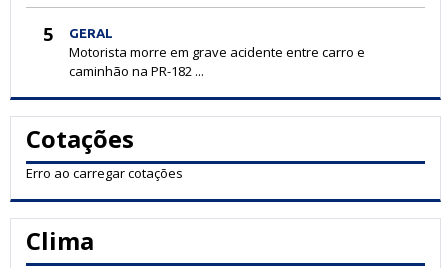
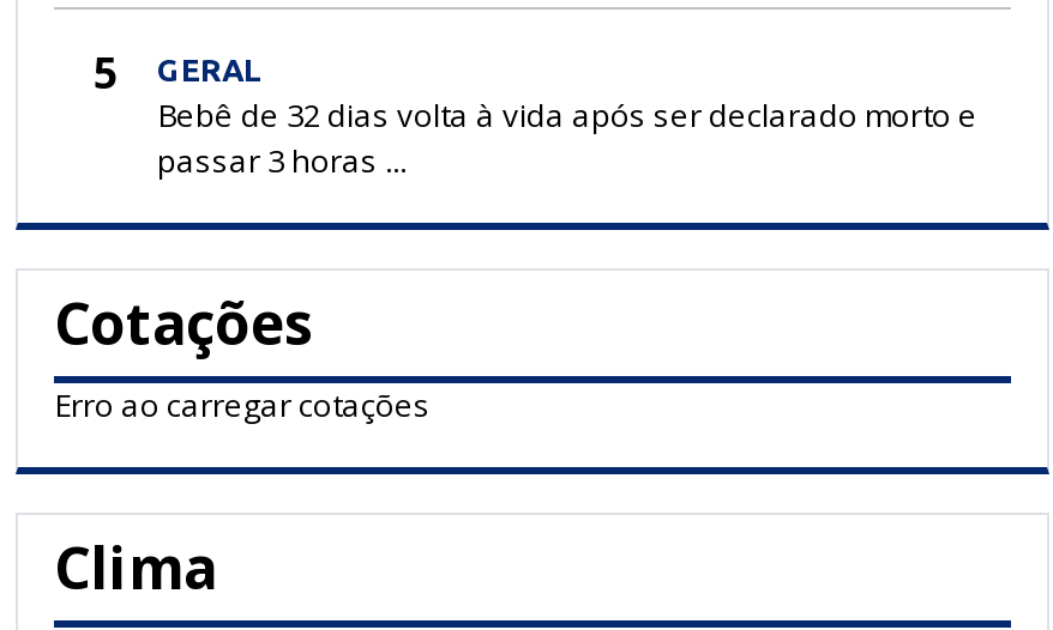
- Motorista morre em grave acidente entre carro e
- caminhão na PR-182 ...
+ Bebê de 32 dias volta à vida após ser declarado morto e
+ passar 3 horas ...
